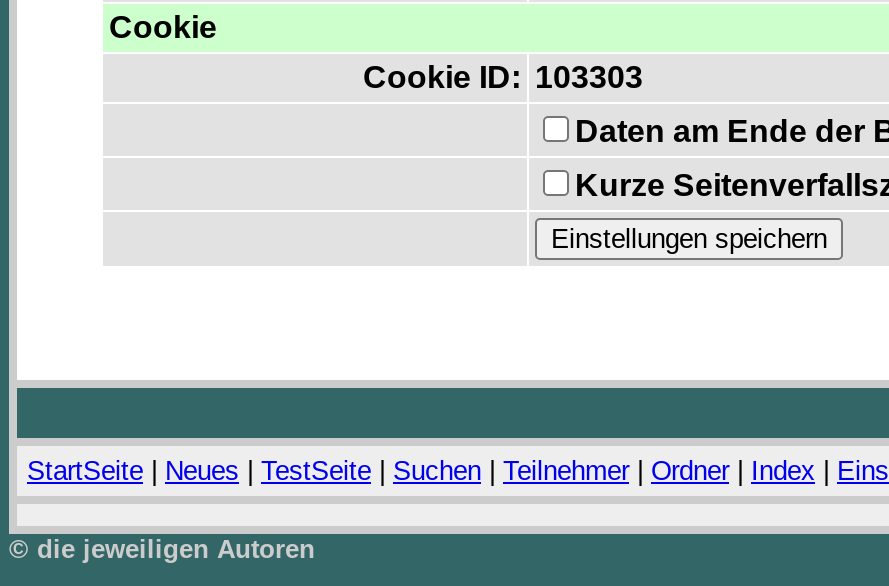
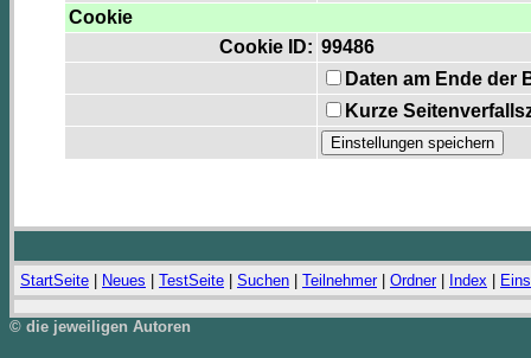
- Cookie ID: 103303
+ Cookie ID: 99486
